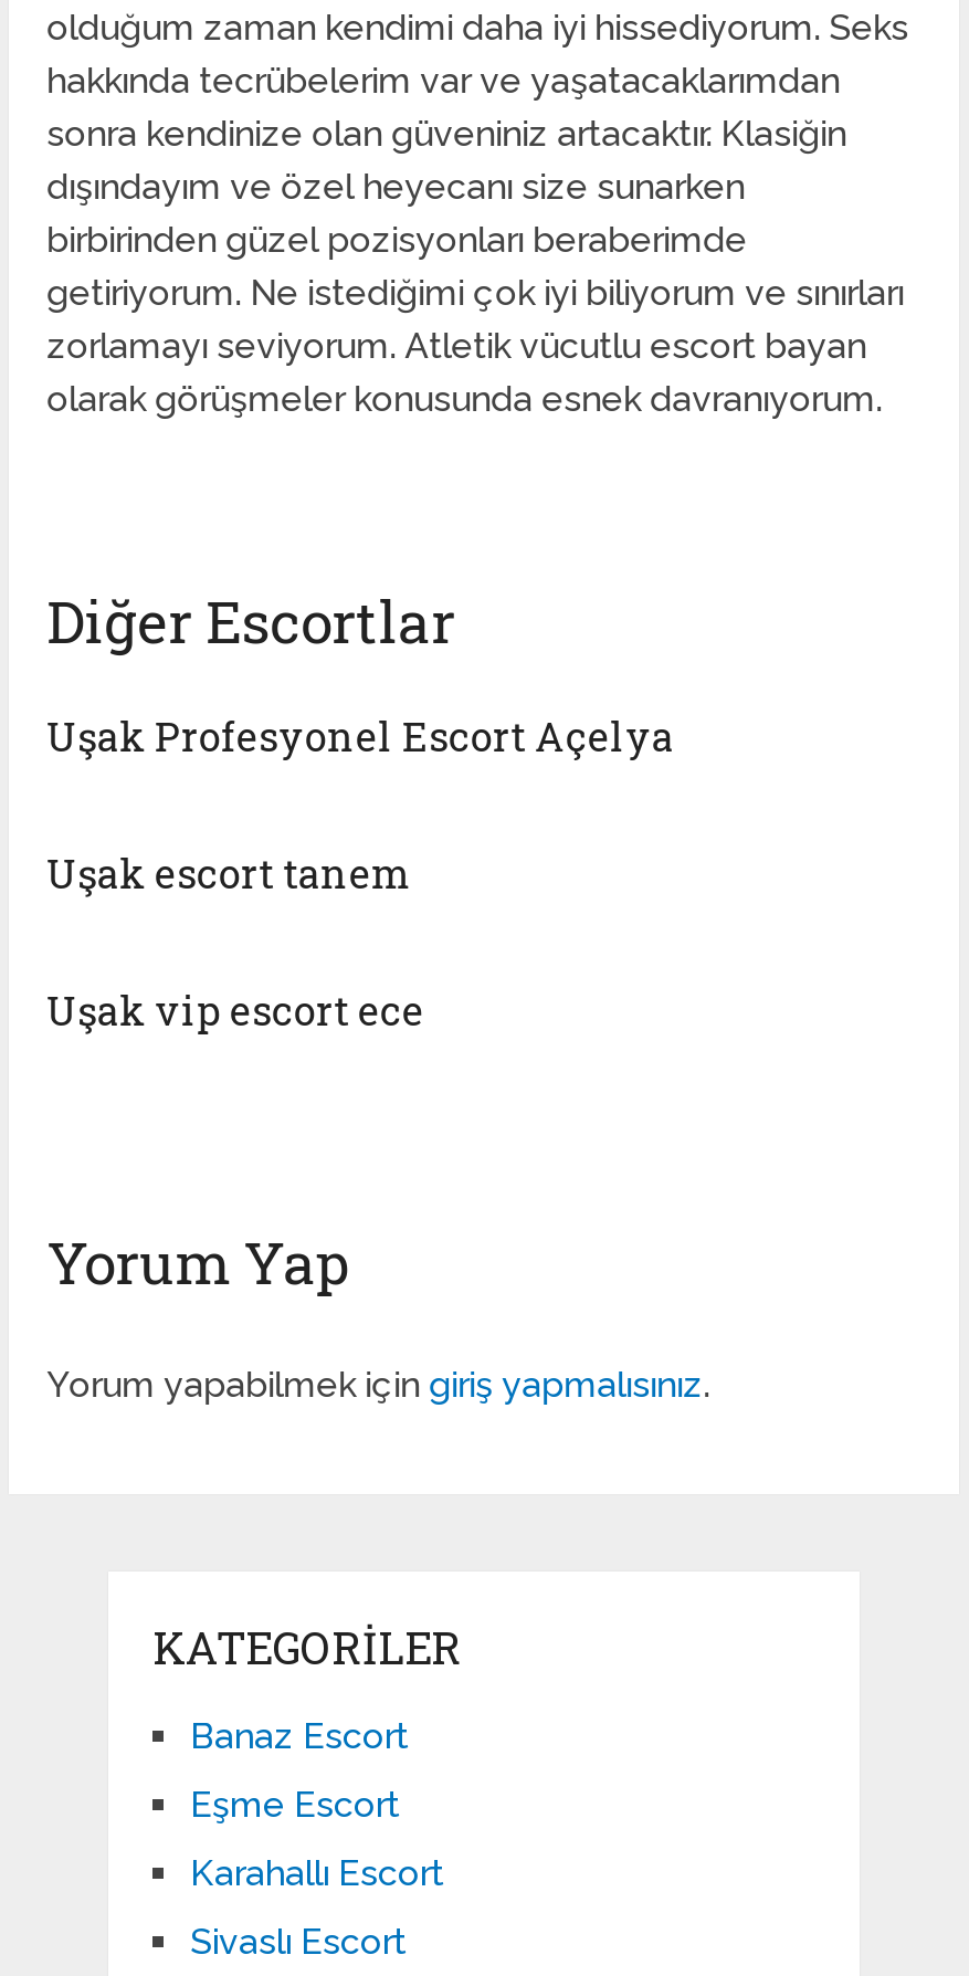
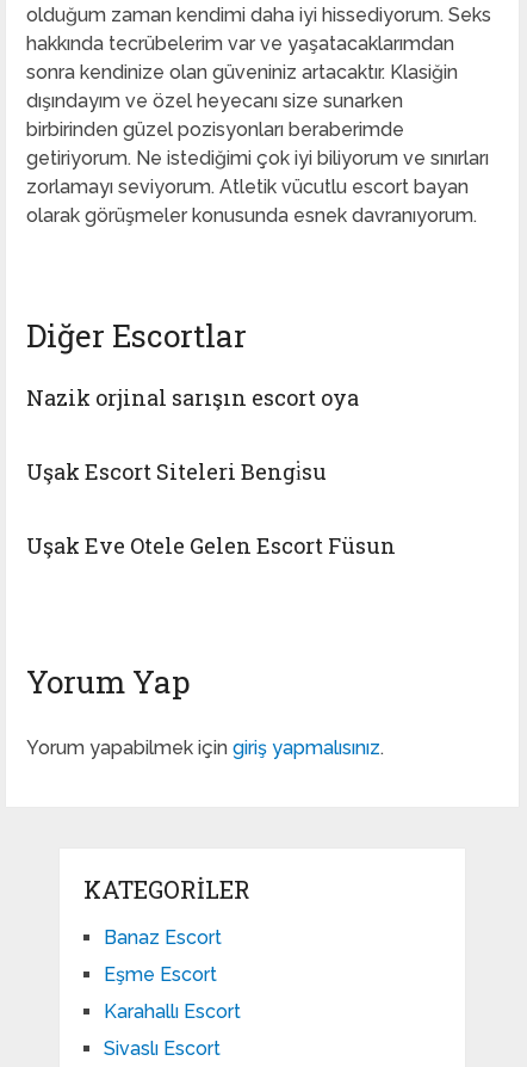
- Uşak Profesyonel Escort Açelya
+ Nazik orjinal sarışın escort oya

- Uşak escort tanem
+ Uşak Escort Siteleri Bengi̇su

- Uşak vip escort ece
+ Uşak Eve Otele Gelen Escort Füsun
